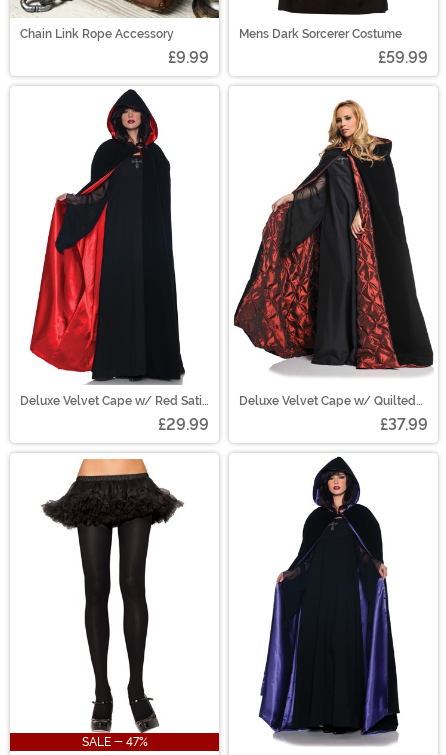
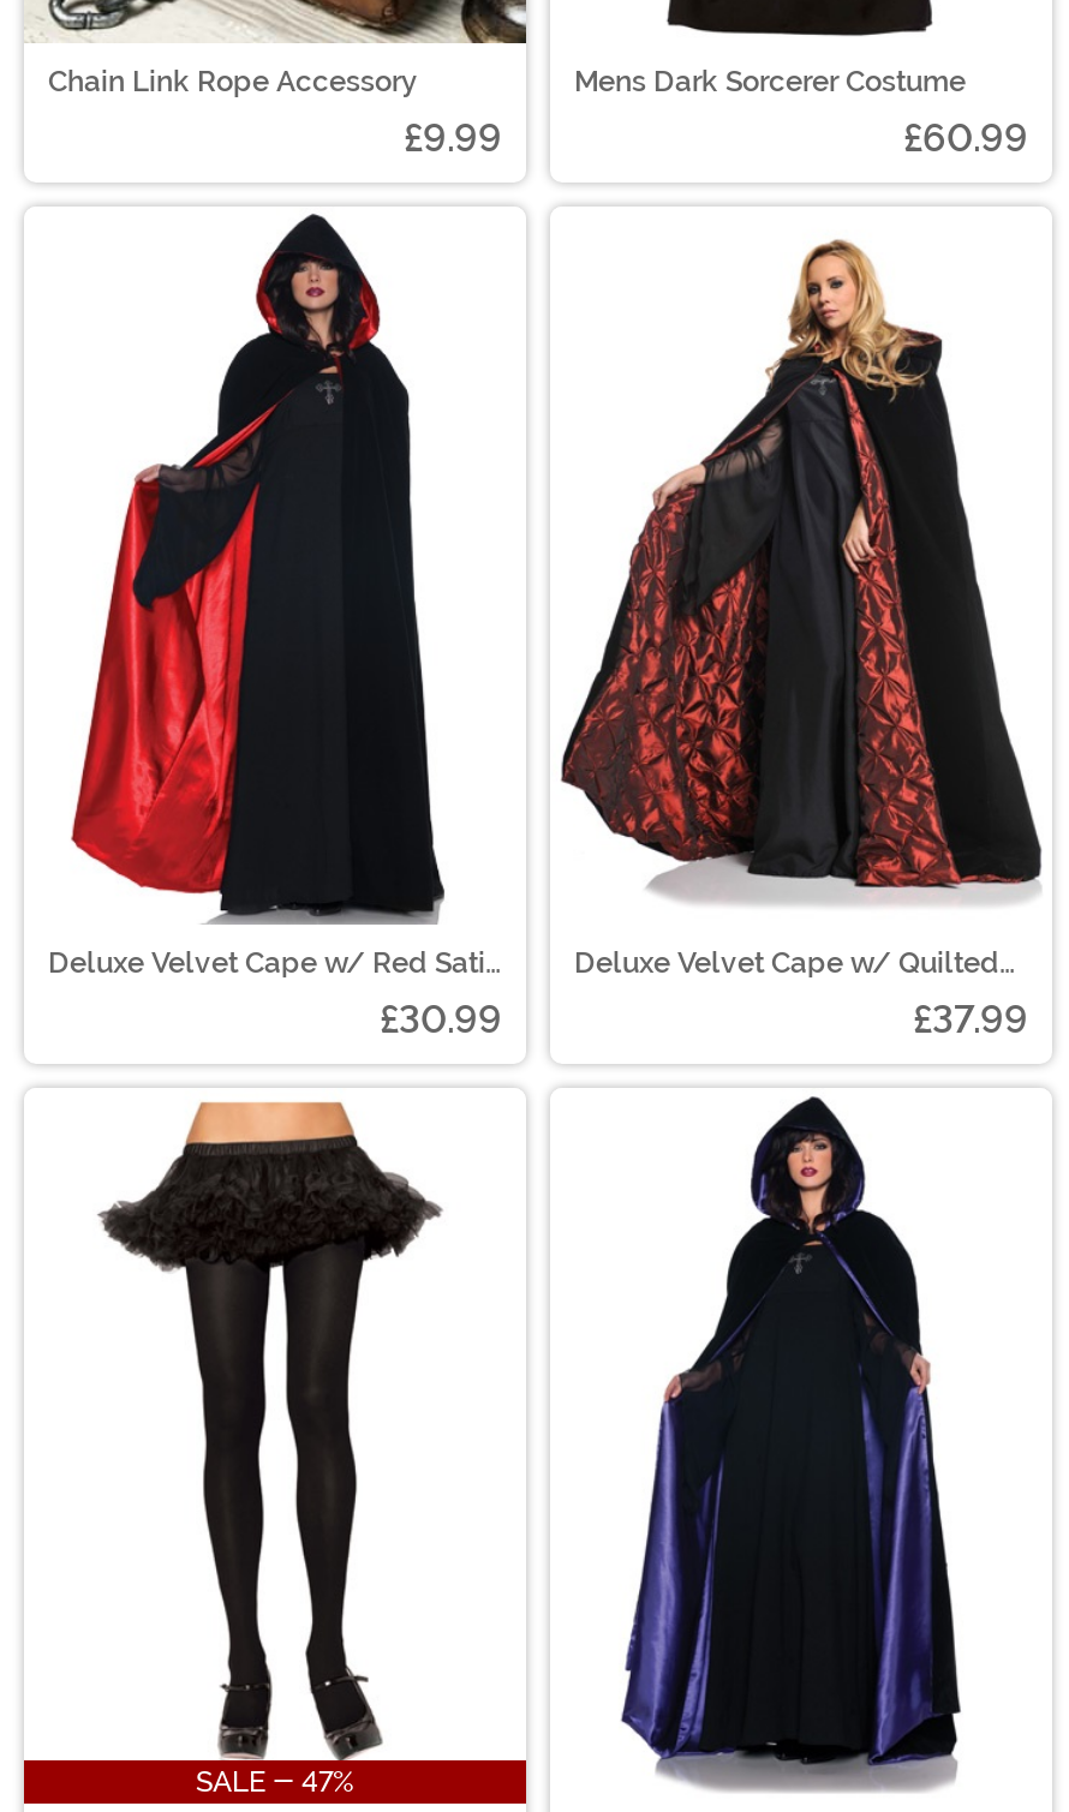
- £59.99
+ £60.99

- £29.99
+ £30.99
